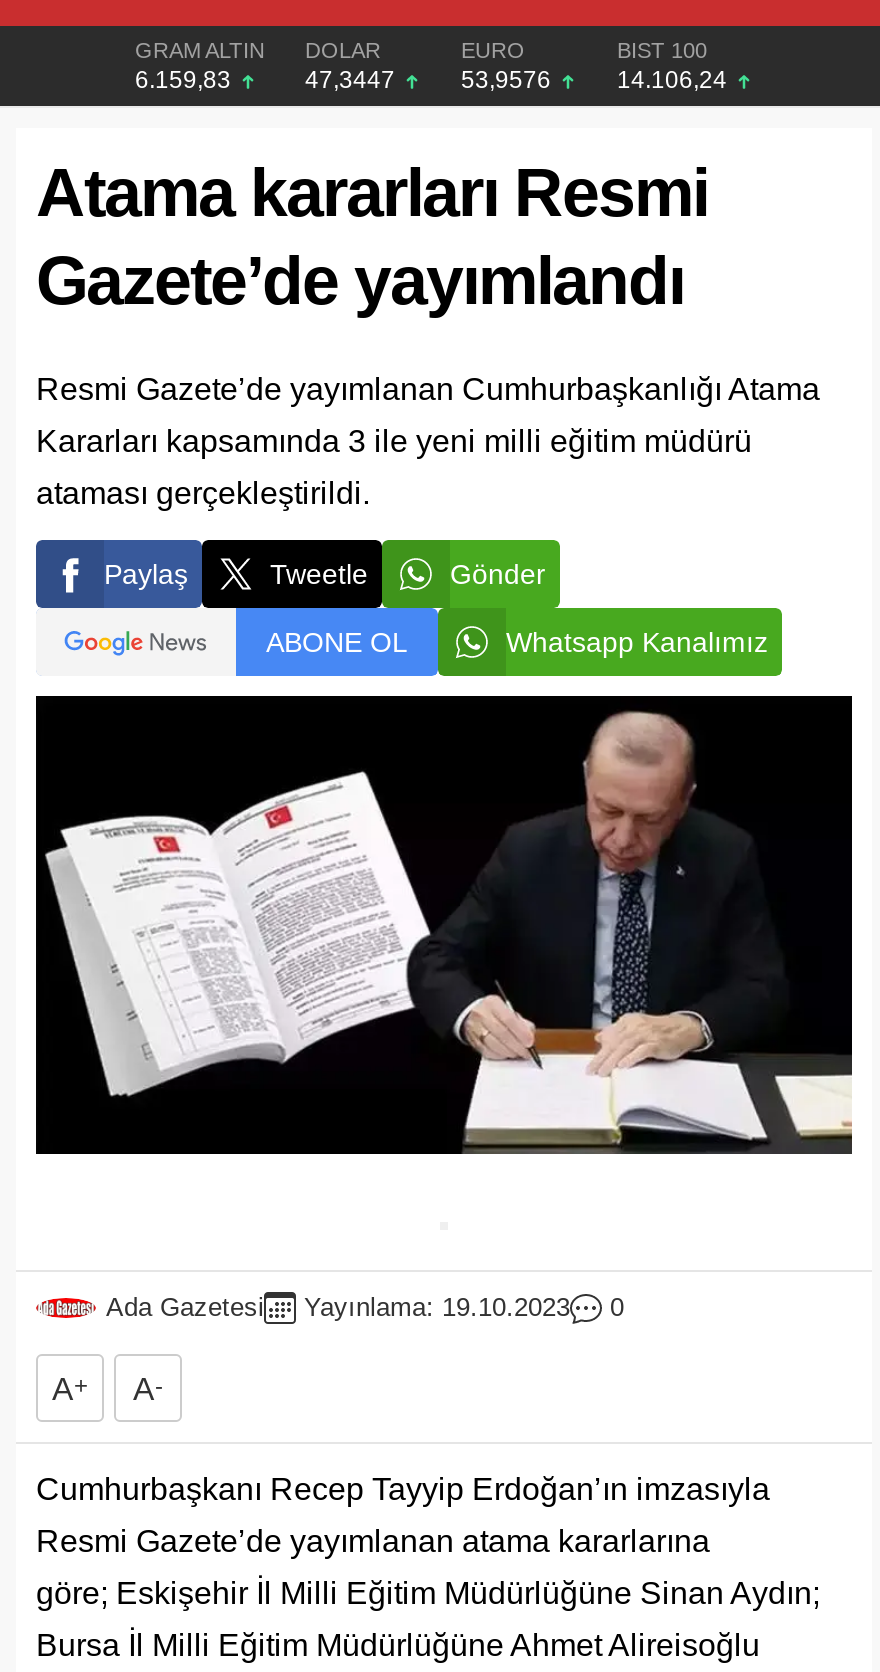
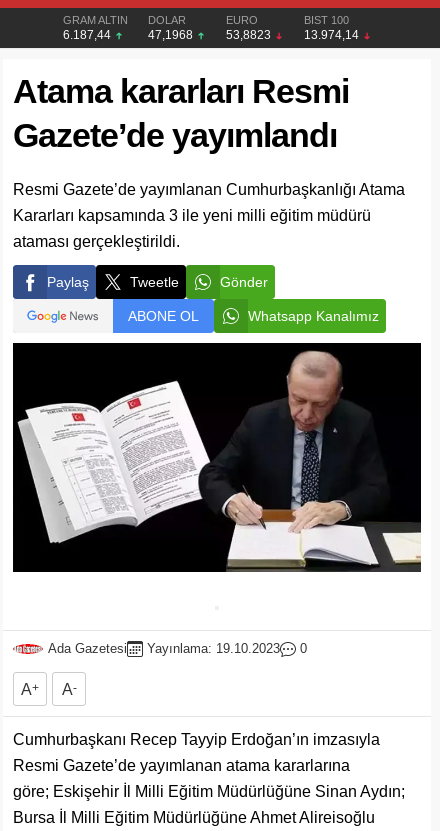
- 6.159,83
+ 6.187,44

- 47,3447
+ 47,1968

- 53,9576
+ 53,8823

- 14.106,24
+ 13.974,14
